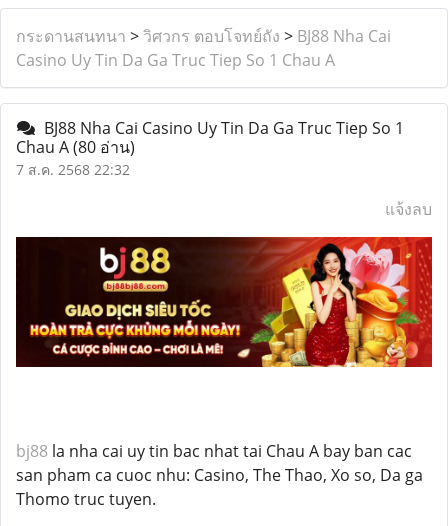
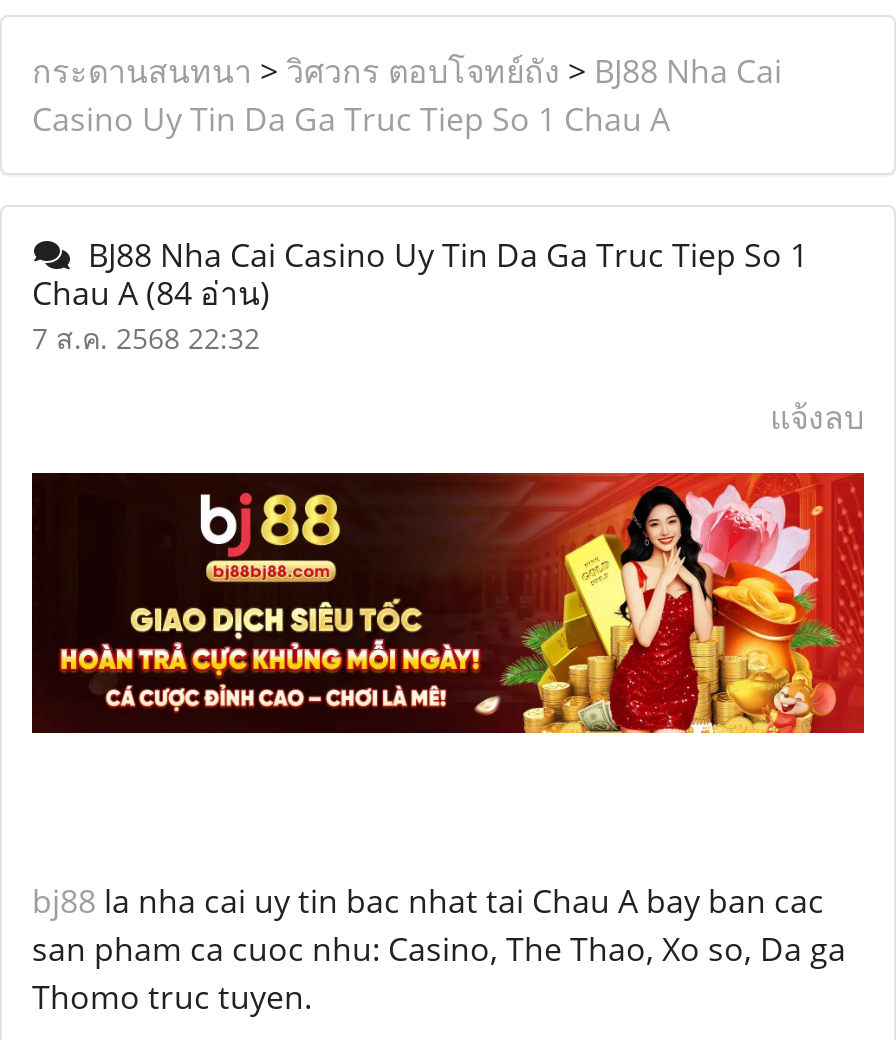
- Chau A (80 อ่าน)
+ Chau A (84 อ่าน)
